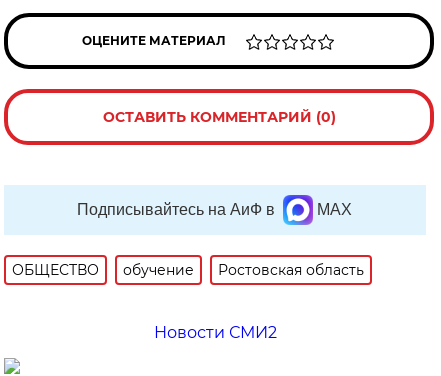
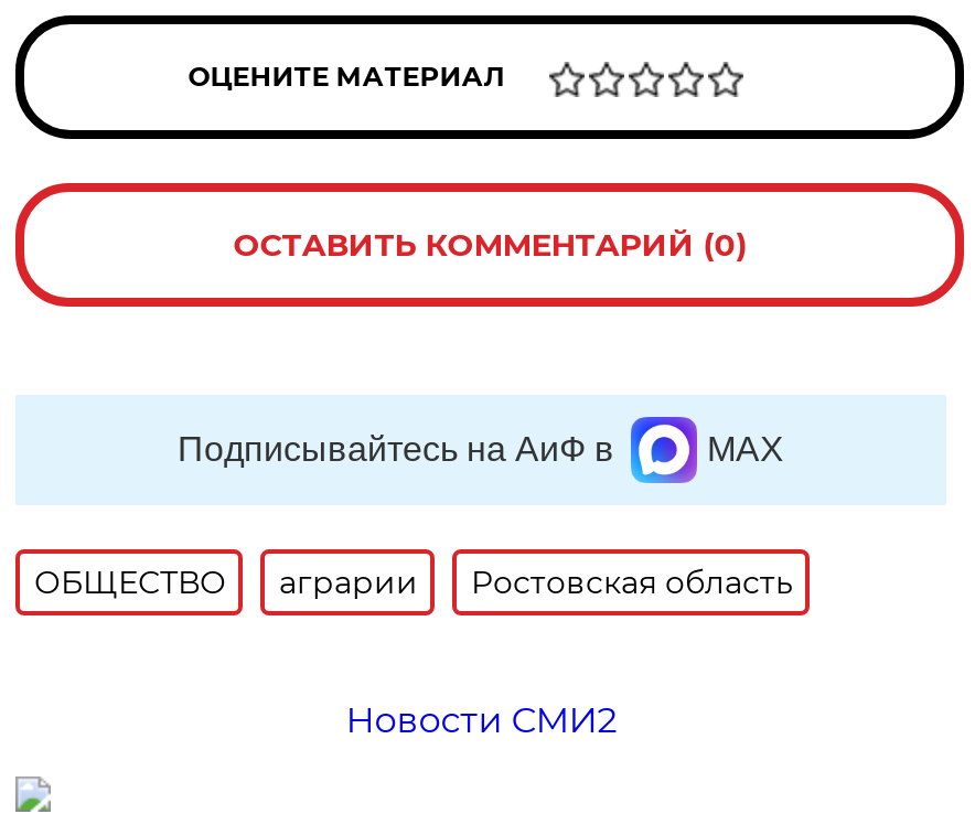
- обучение
+ аграрии
